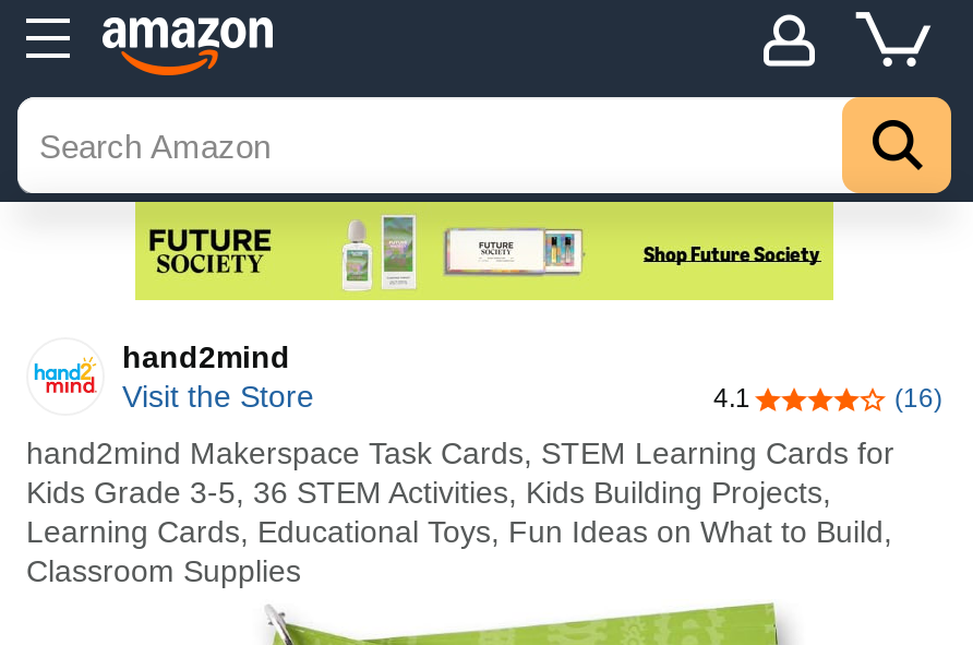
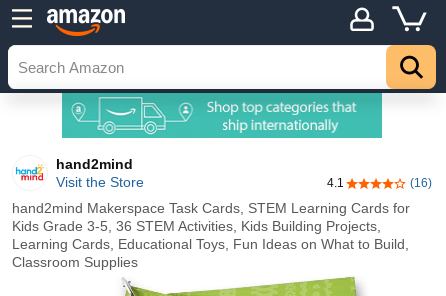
- [image]
+ [image]
